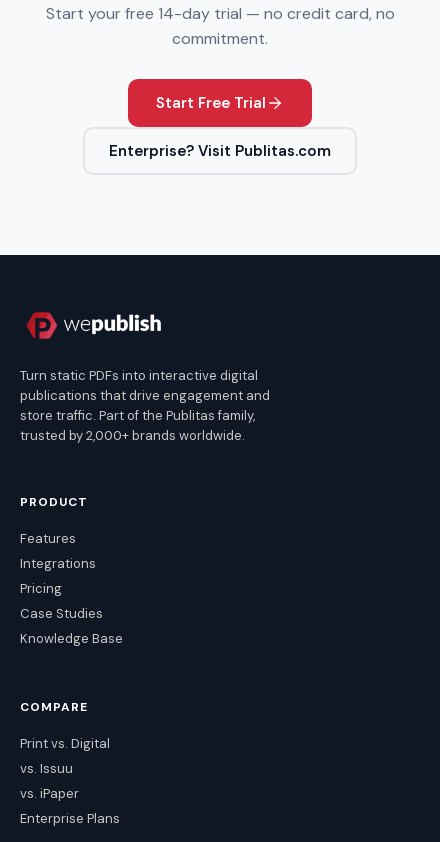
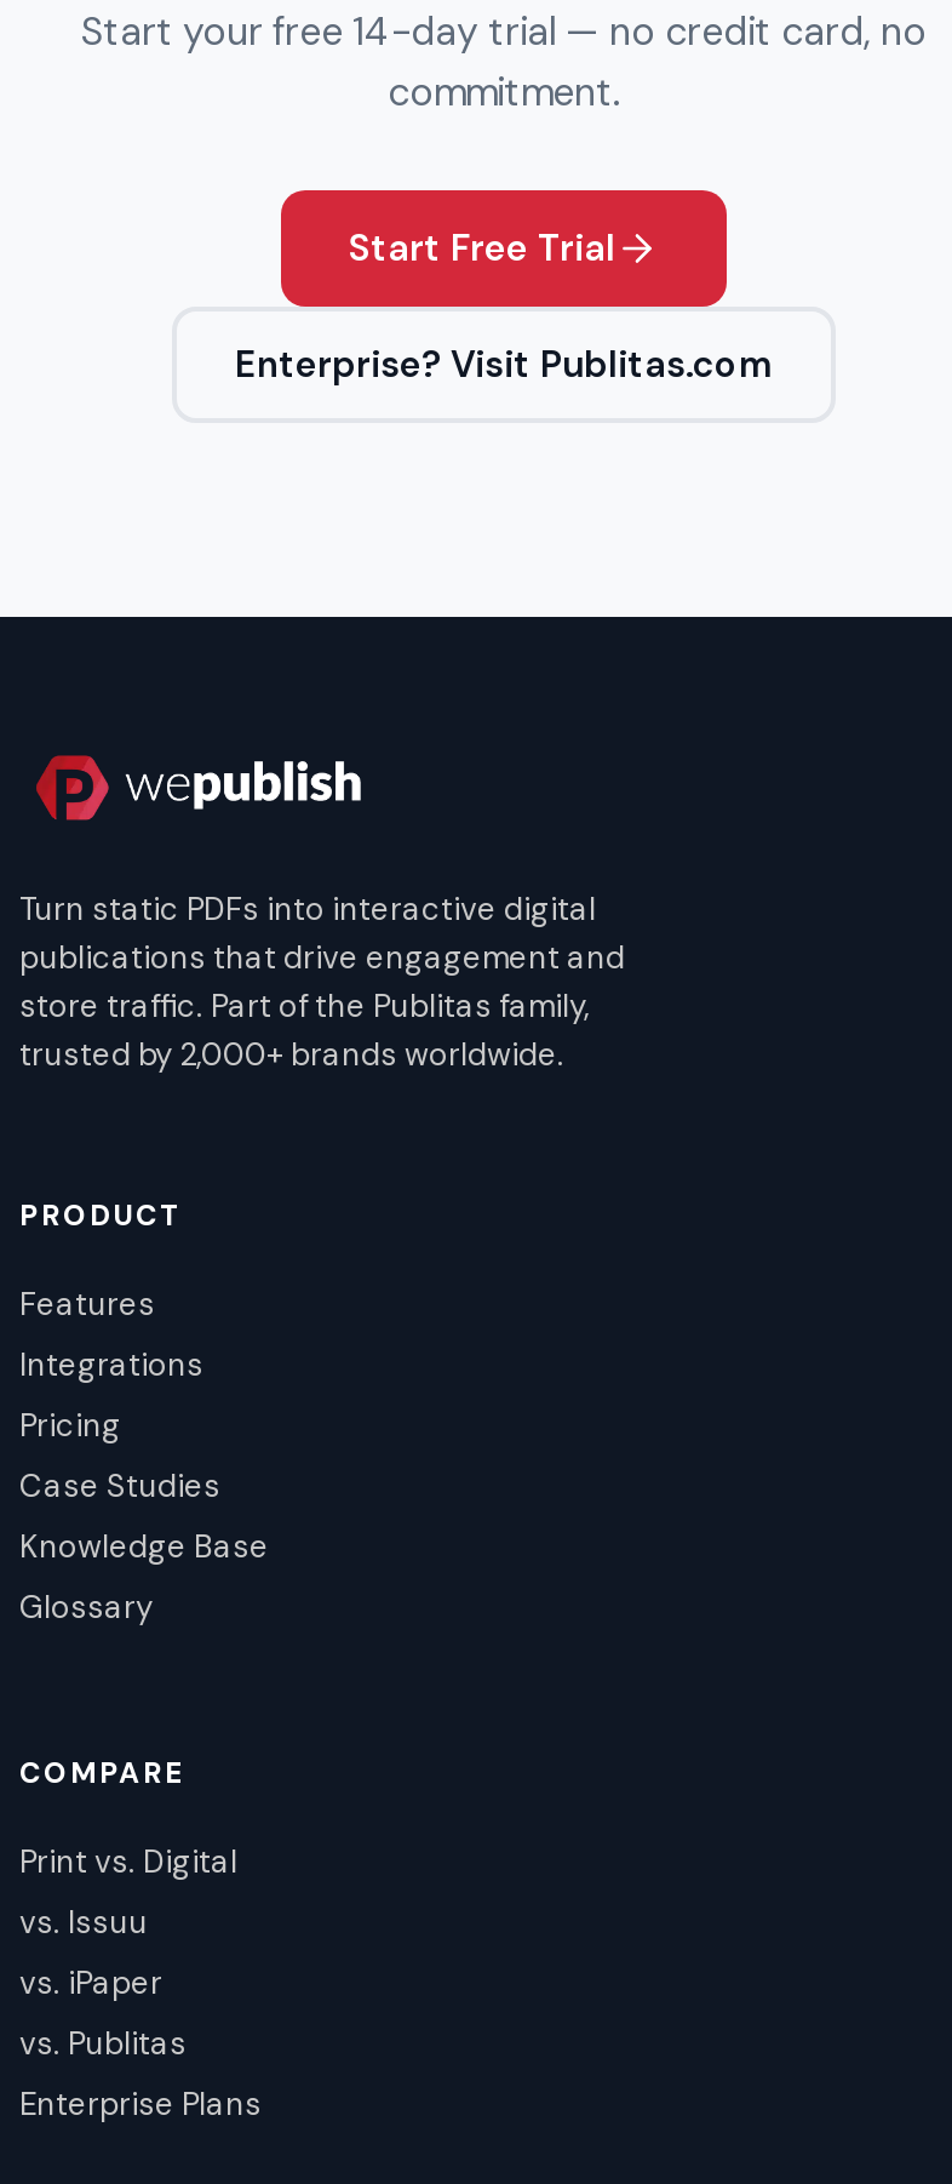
+ Glossary

+ vs. Publitas
